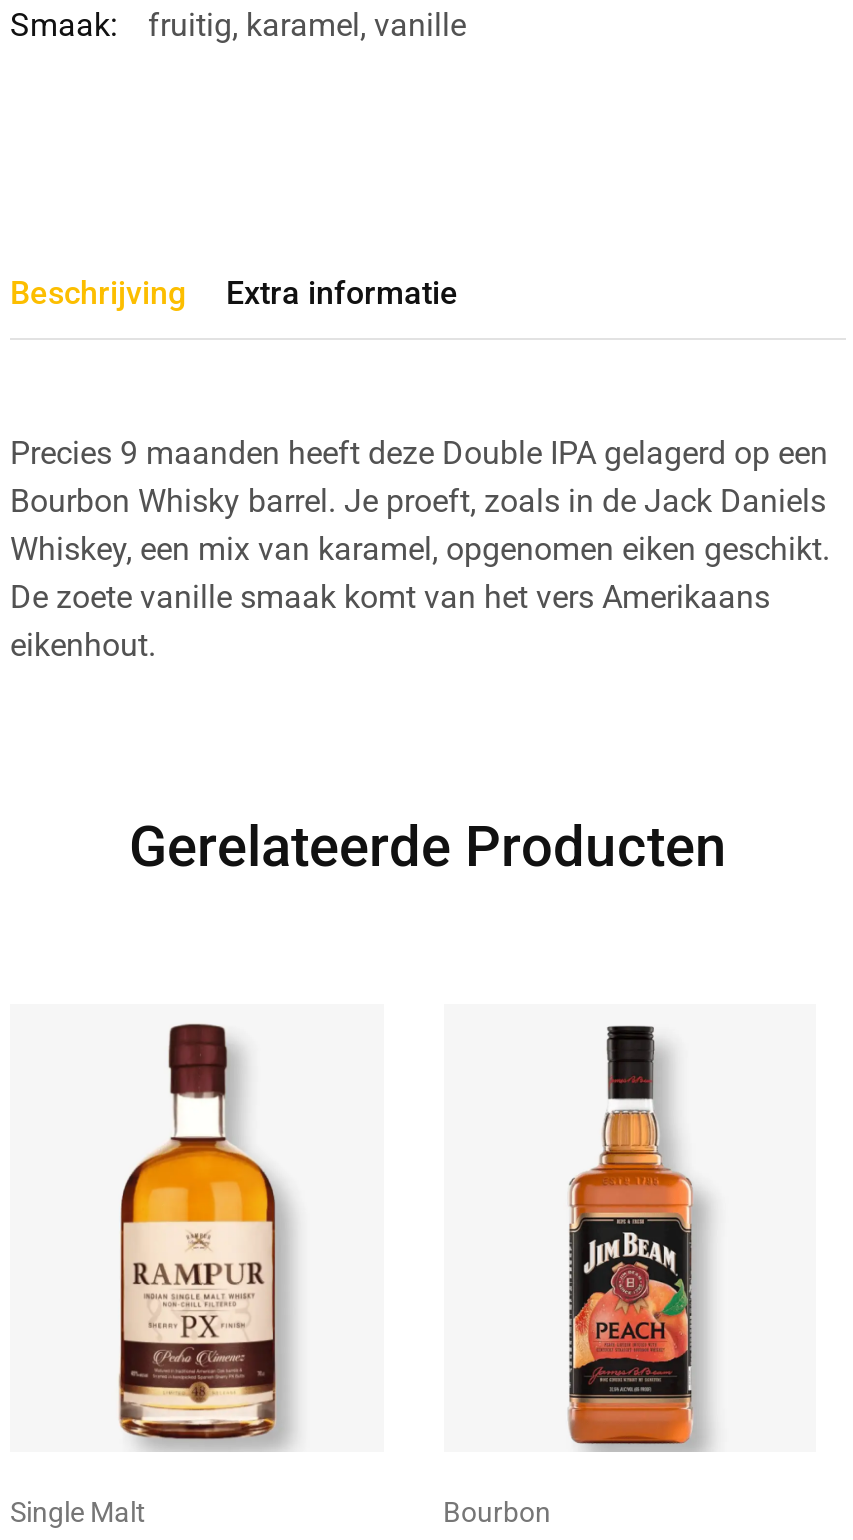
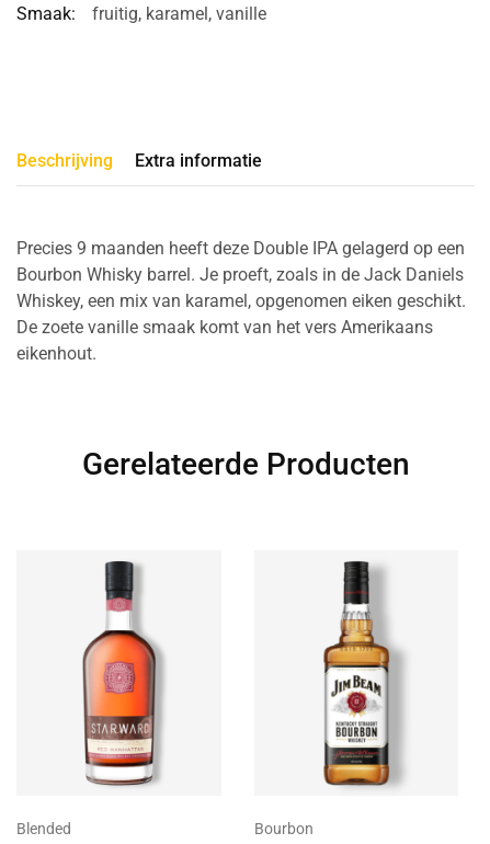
- [image]
- Single Malt
+ [image]
+ Blended

- [image]
+ [image]
